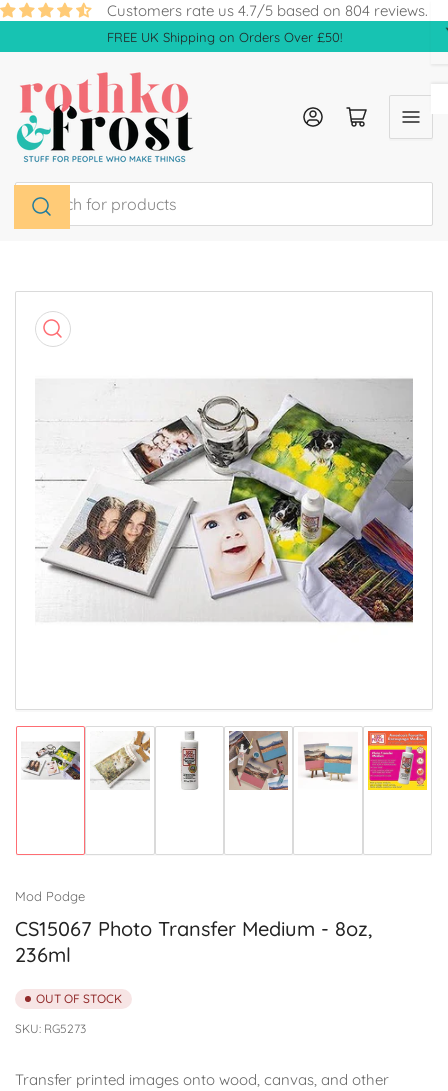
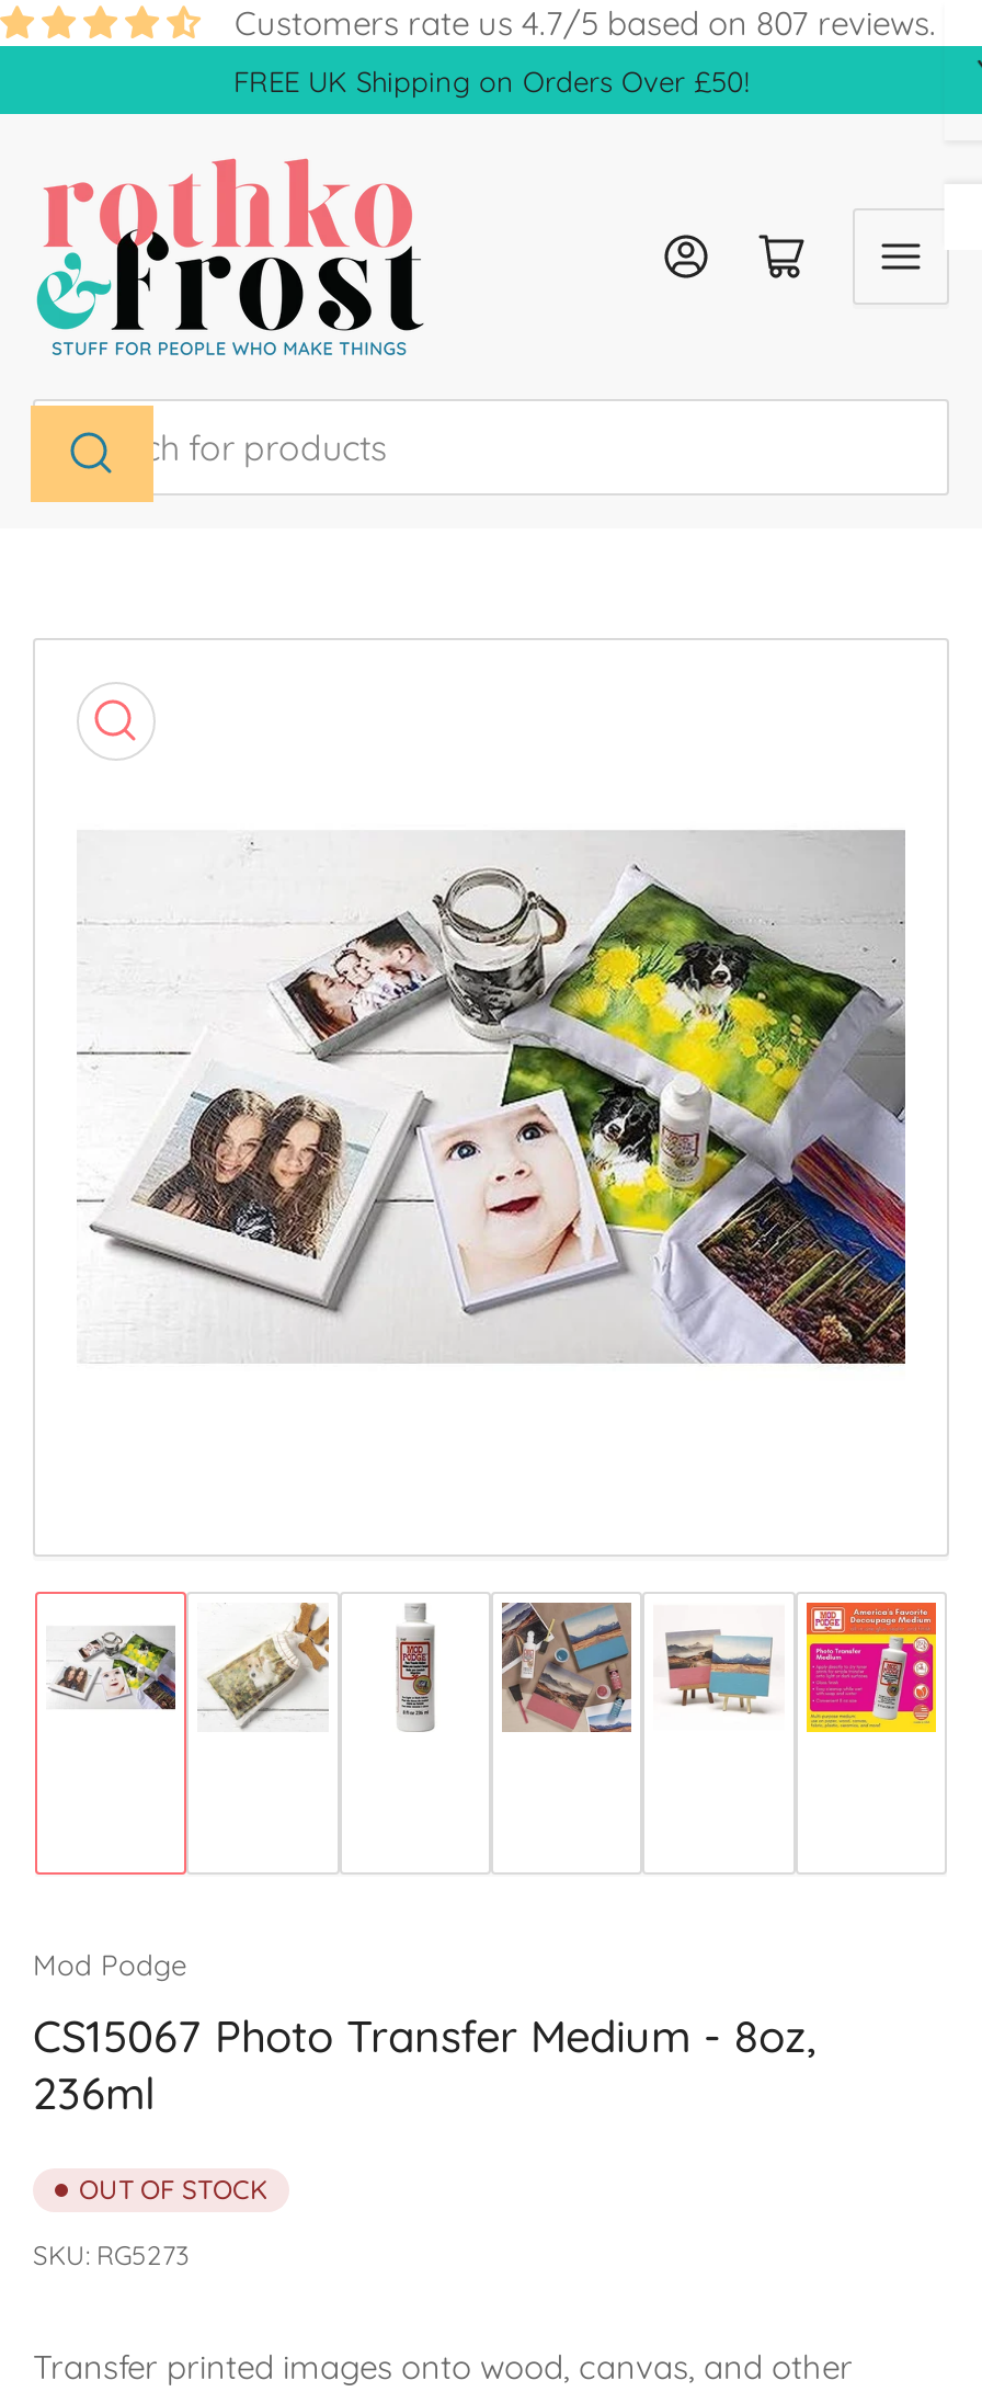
- Customers rate us 4.7/5 based on 804 reviews.
+ Customers rate us 4.7/5 based on 807 reviews.
